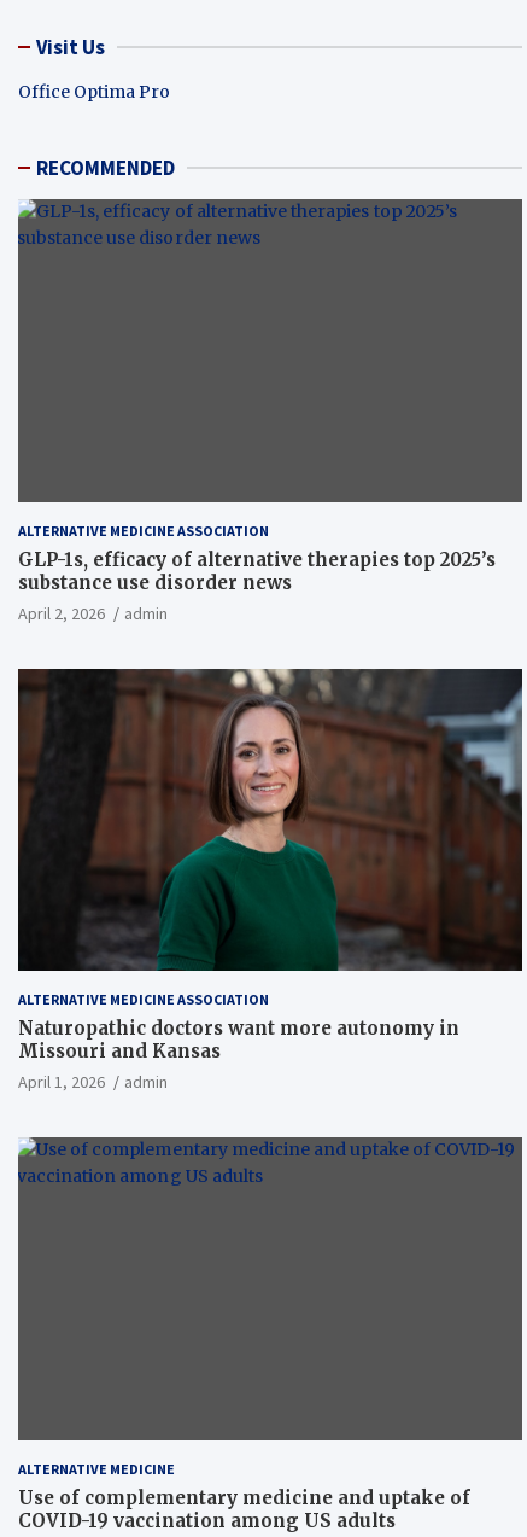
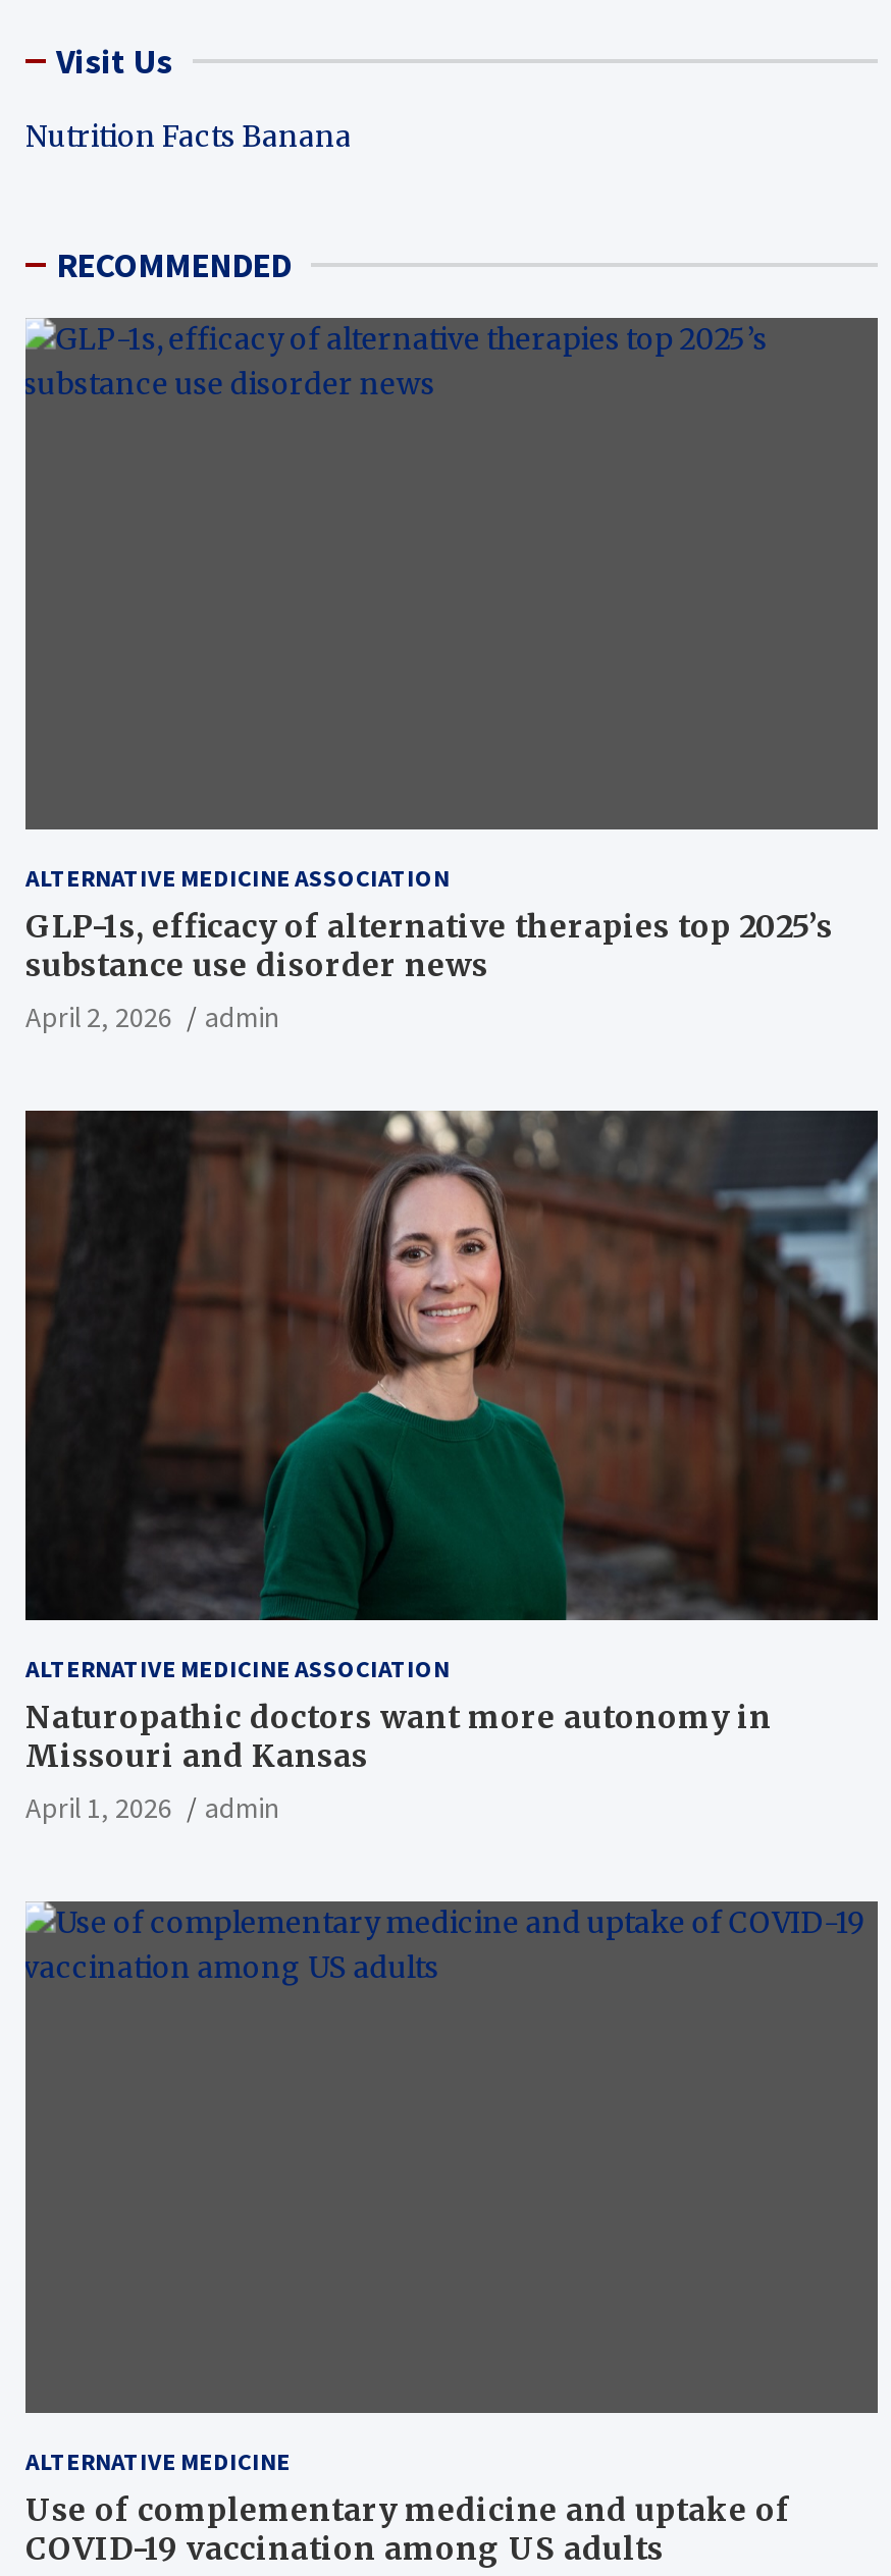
- Office Optima Pro
+ Nutrition Facts Banana
